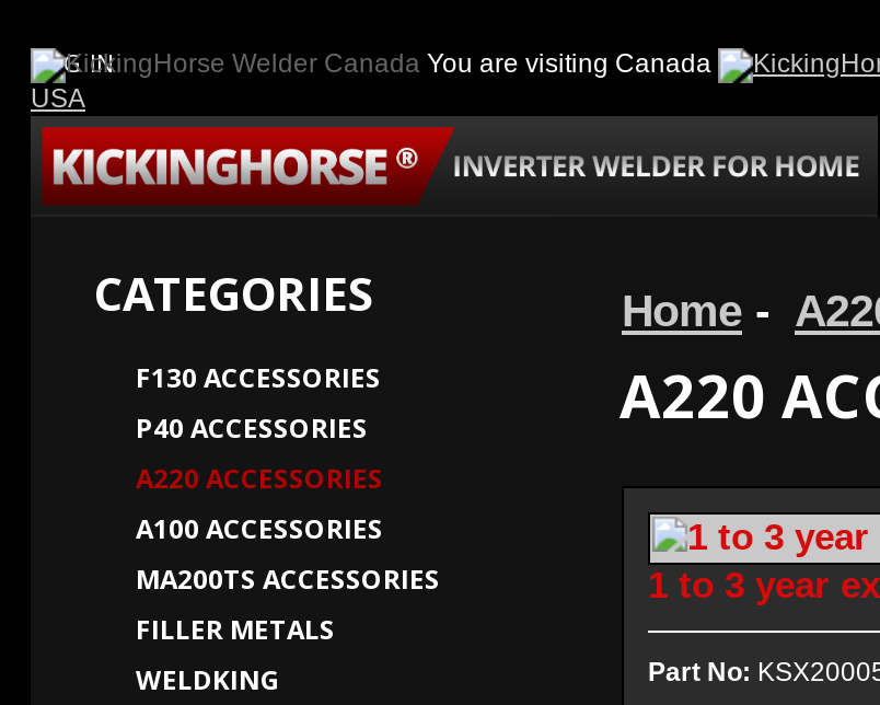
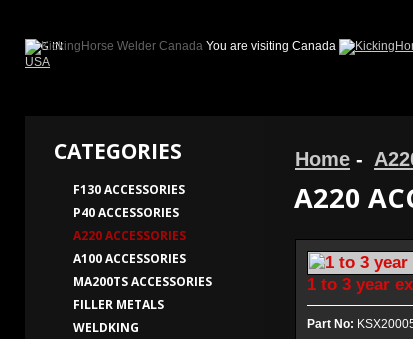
- [image]
